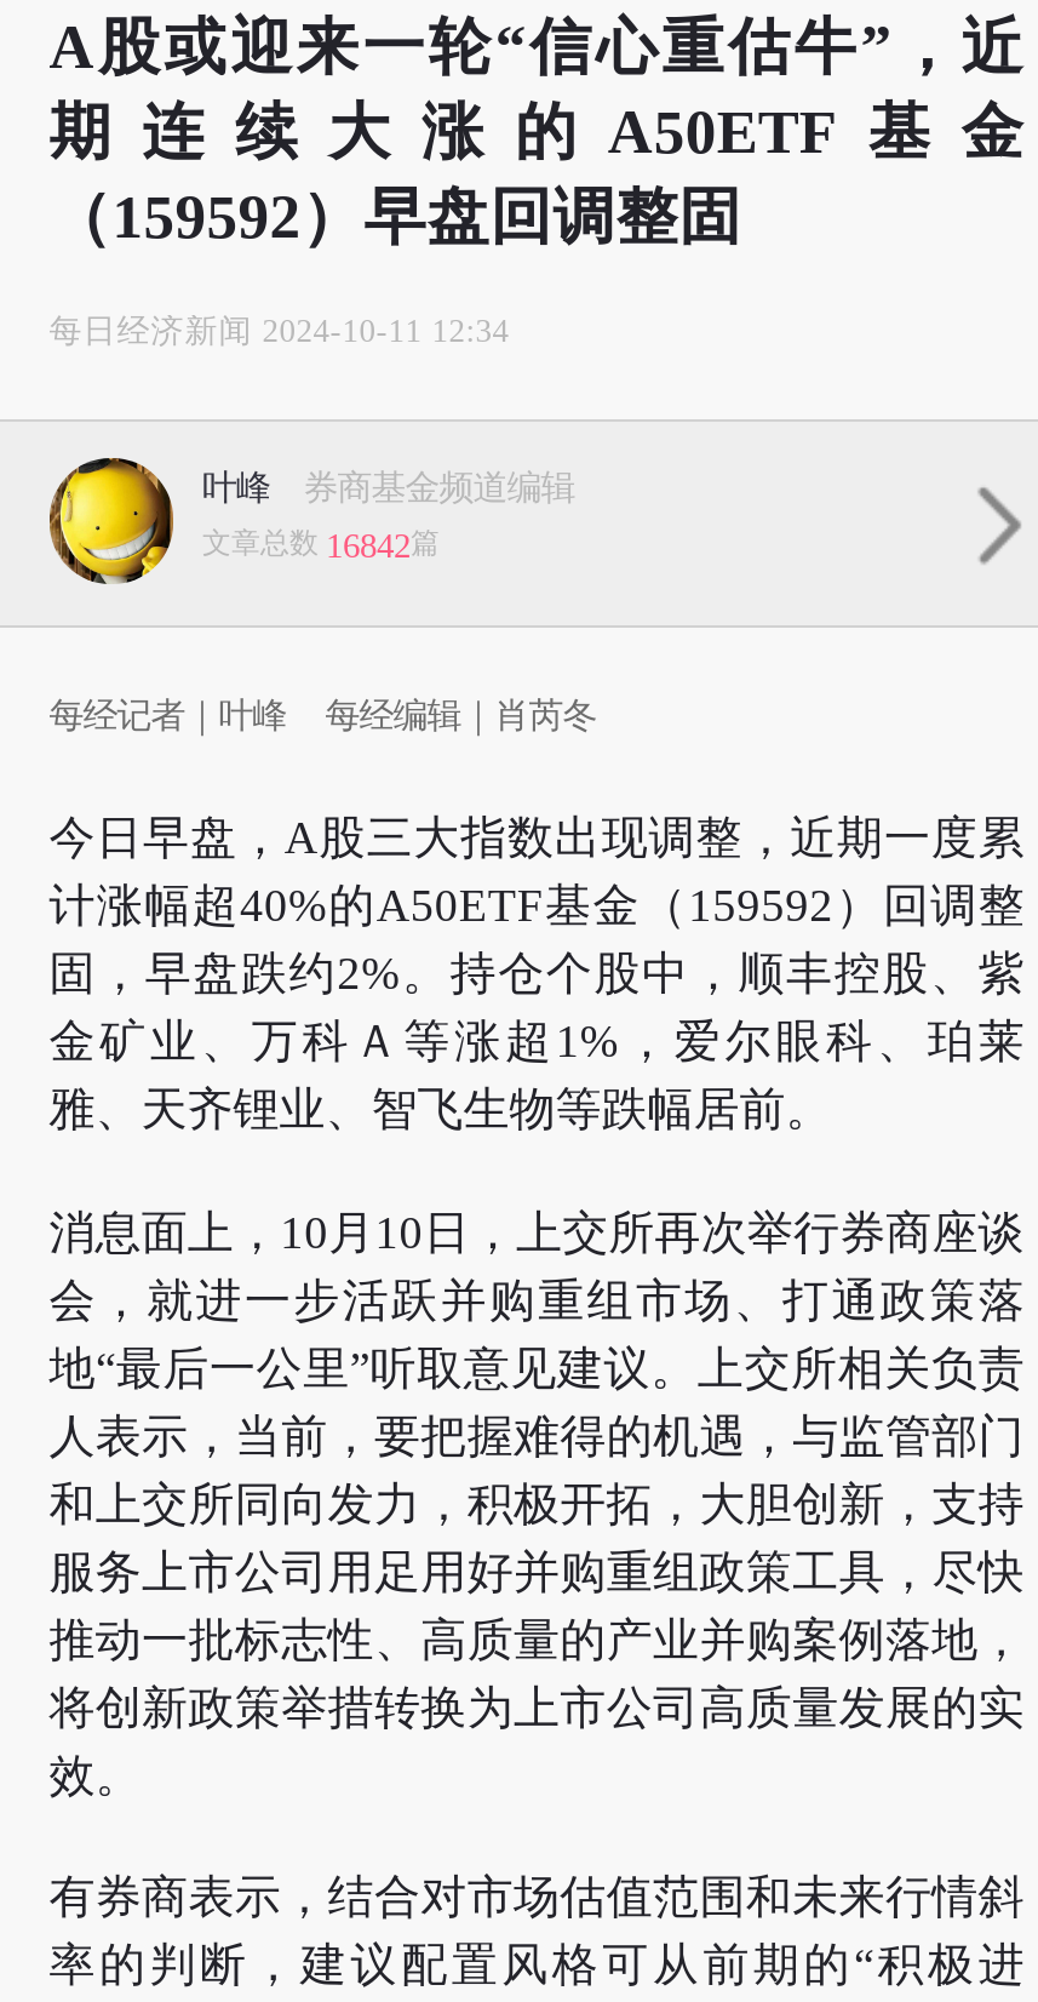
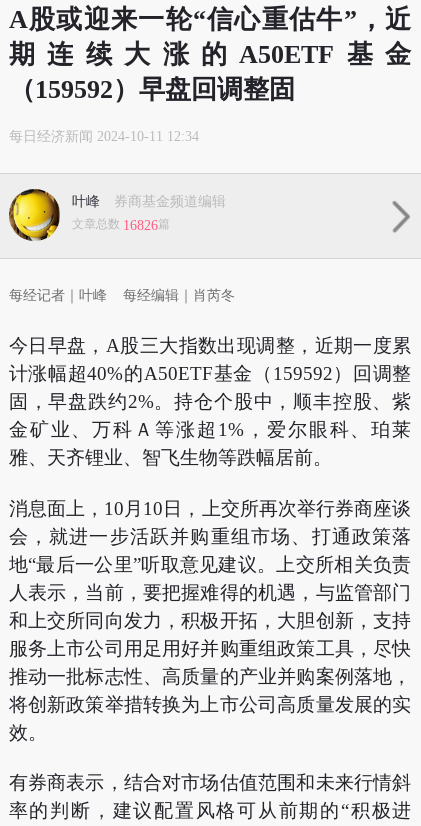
- 文章总数16842篇
+ 文章总数16826篇
